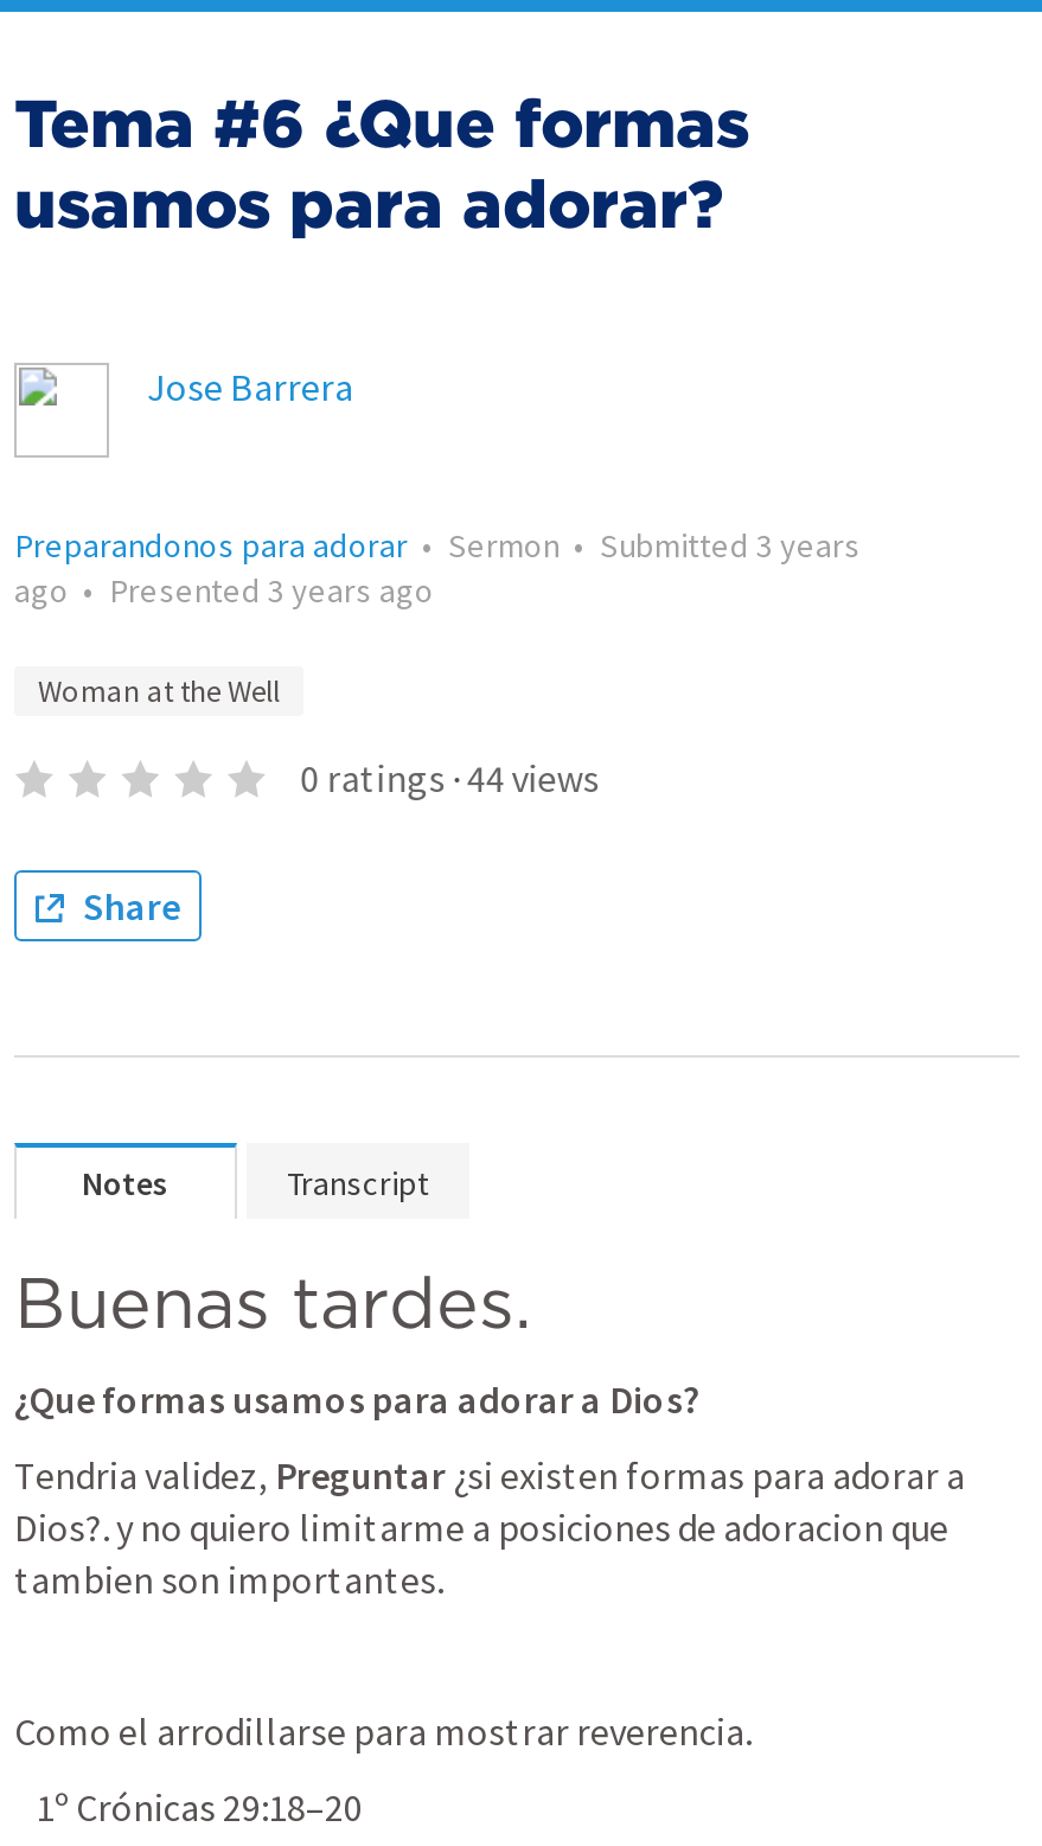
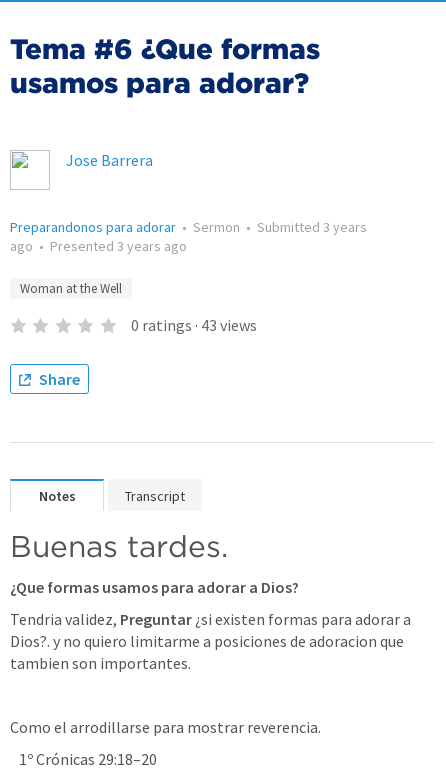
- 0 ratings · 44 views
+ 0 ratings · 43 views
